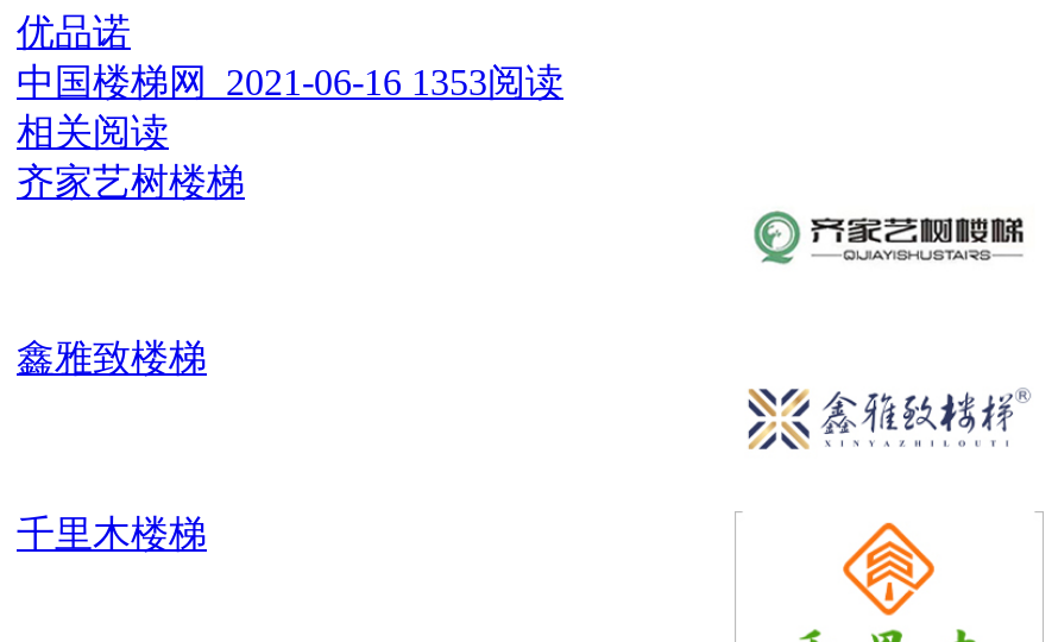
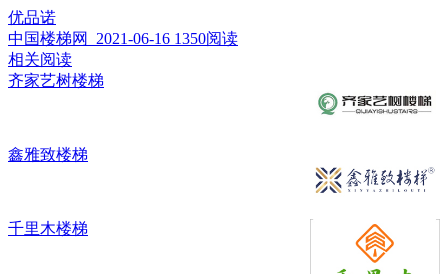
- 中国楼梯网 2021-06-16 1353阅读
+ 中国楼梯网 2021-06-16 1350阅读
